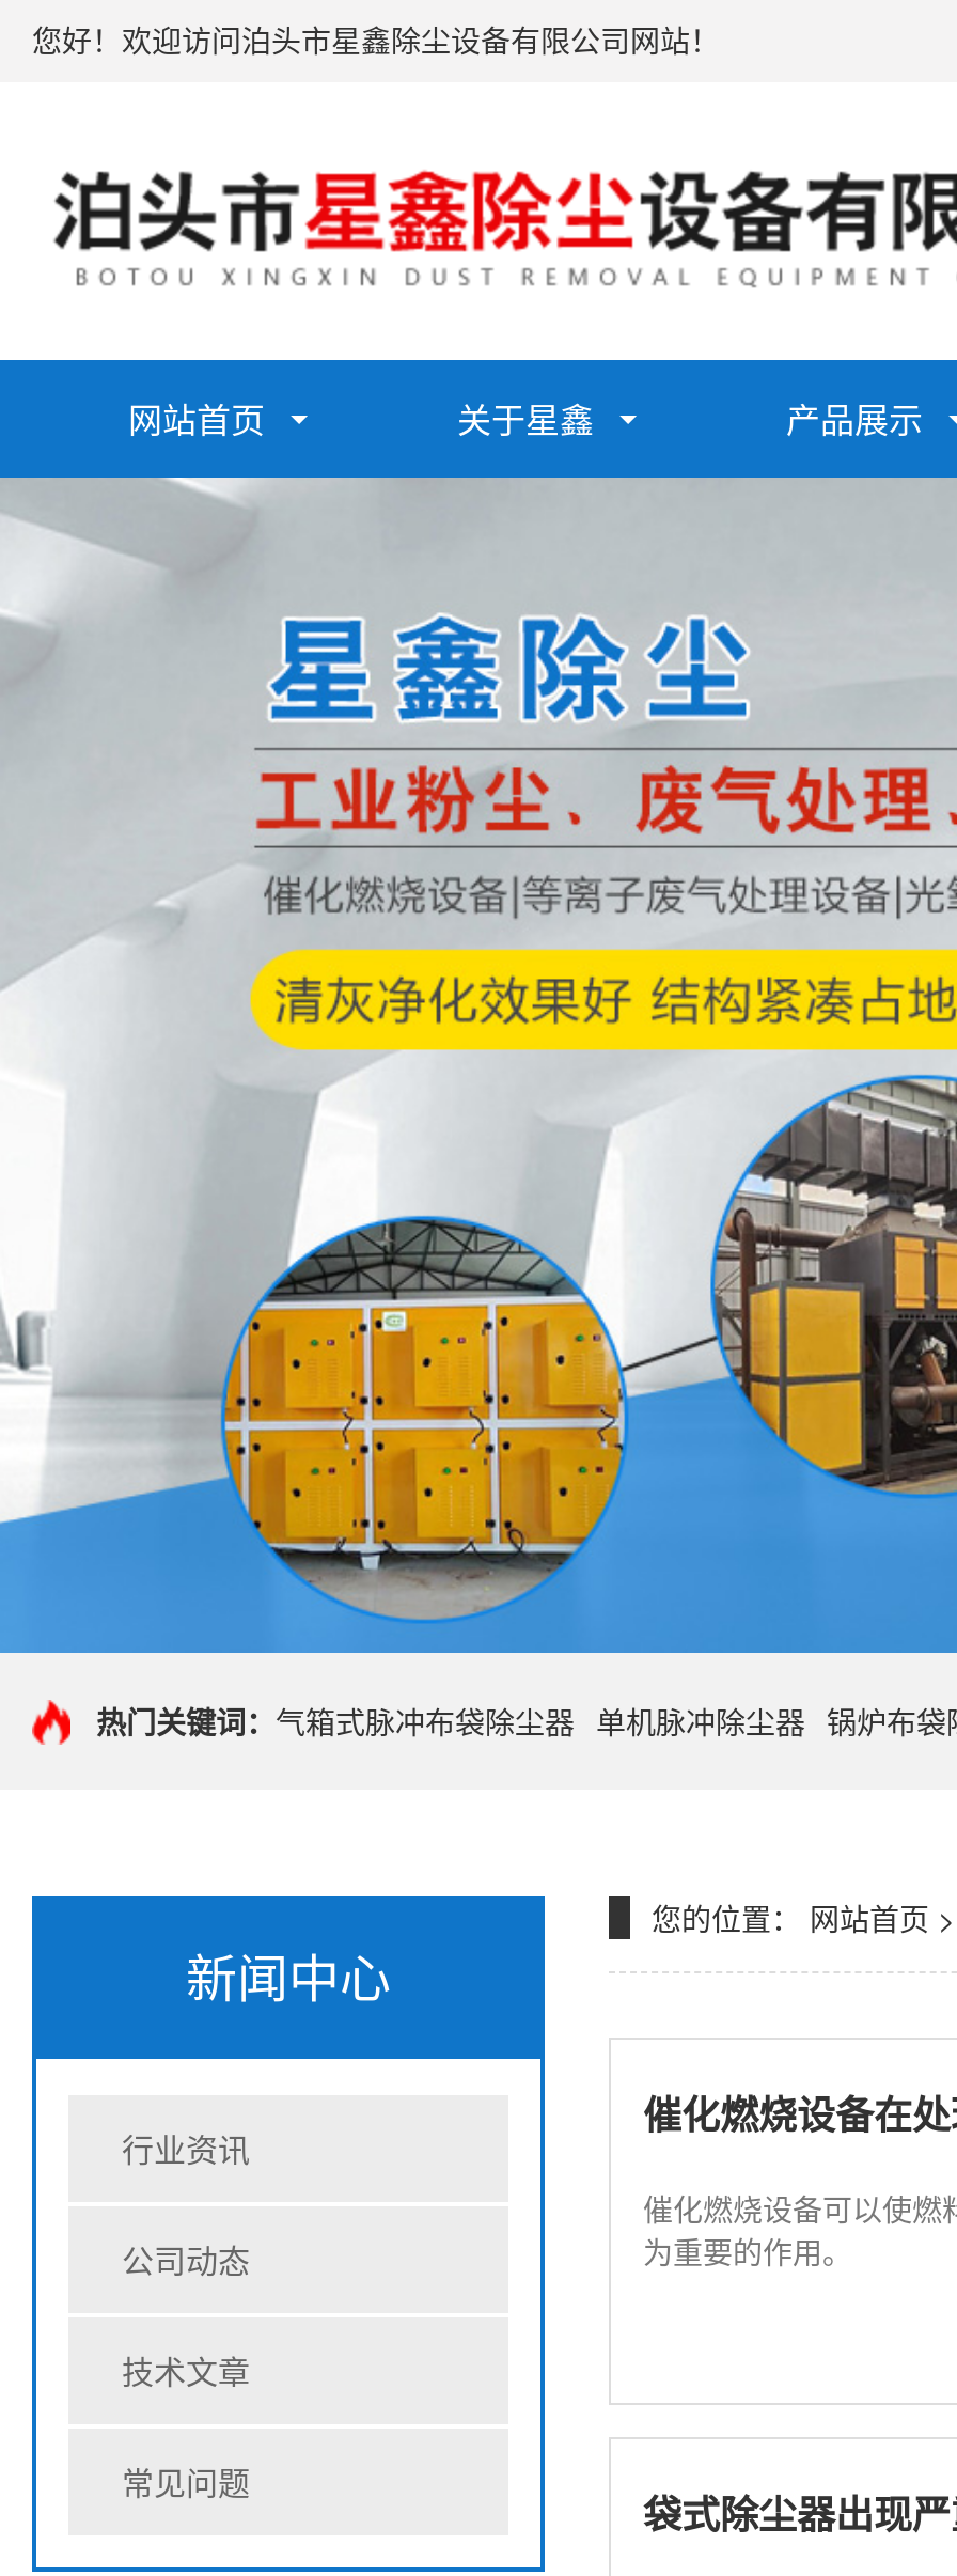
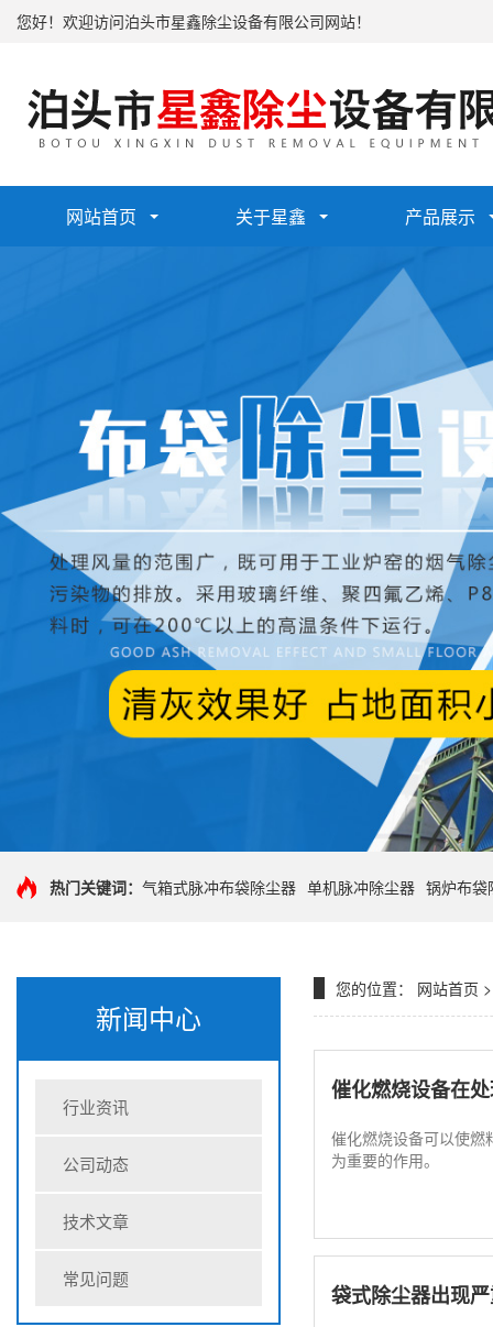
- [image]
+ [image]
